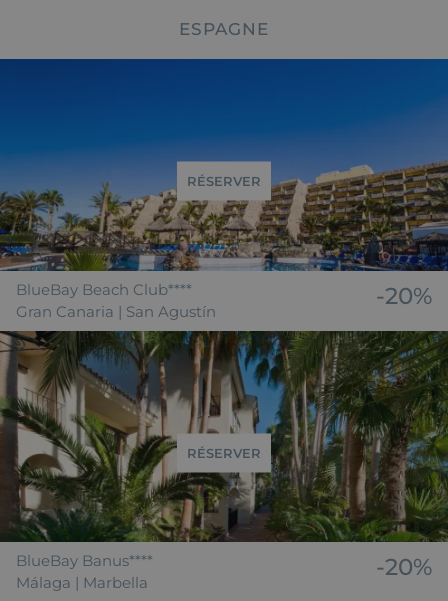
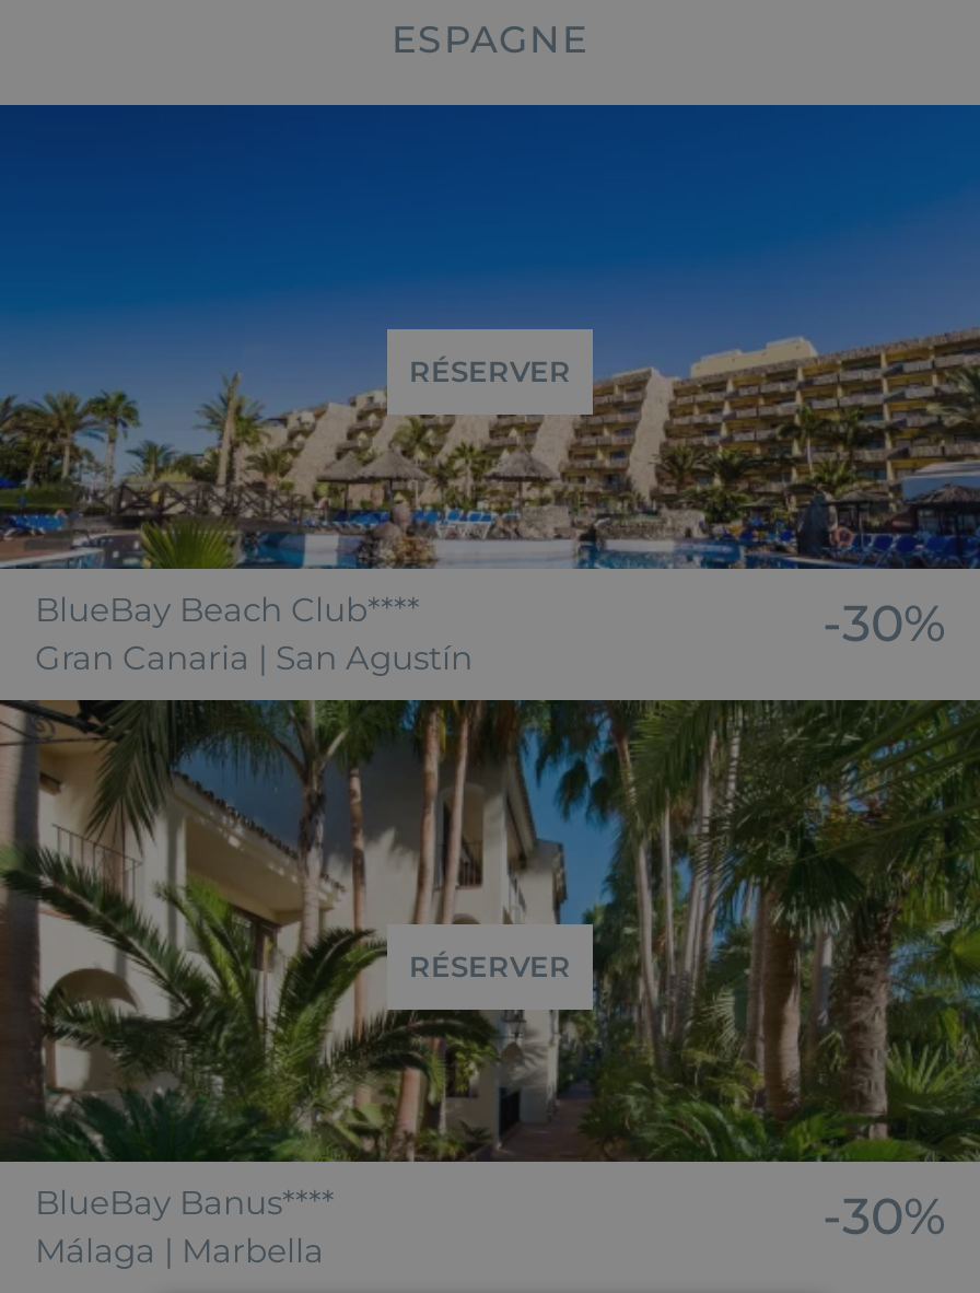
- -20%
+ -30%

- -20%
+ -30%
